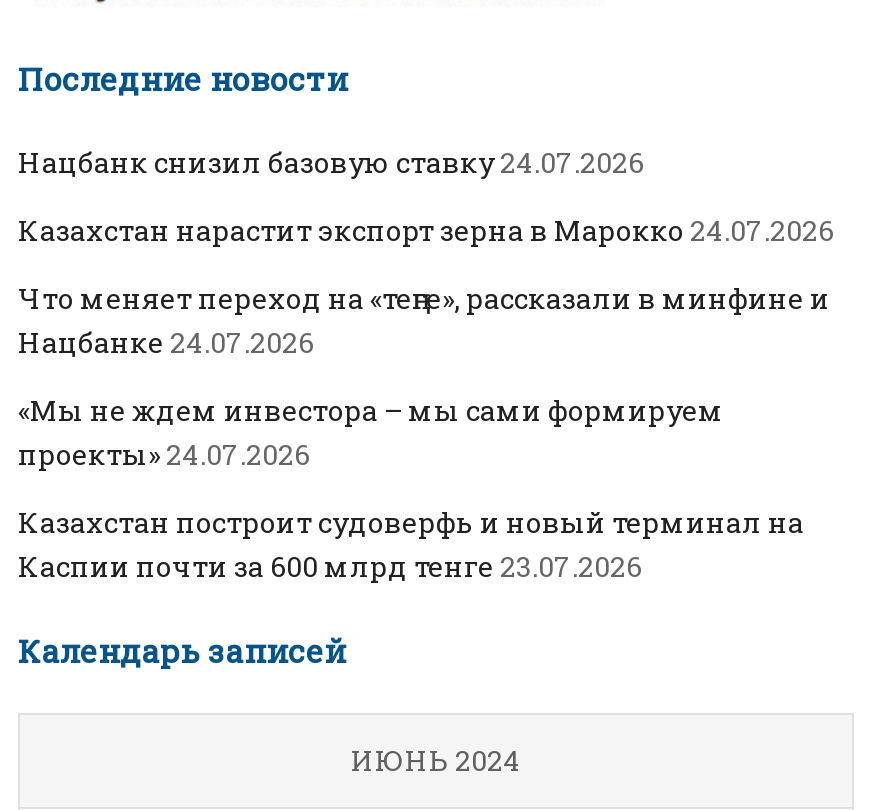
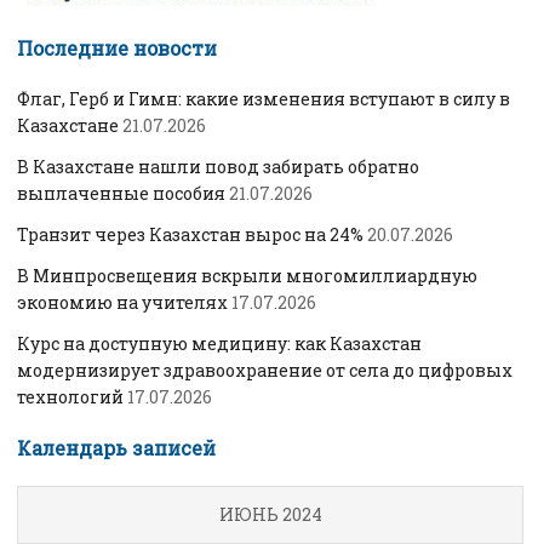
- Нацбанк снизил базовую ставку 24.07.2026
+ Флаг, Герб и Гимн: какие изменения вступают в силу в
+ Казахстане 21.07.2026

- Казахстан нарастит экспорт зерна в Марокко 24.07.2026
+ В Казахстане нашли повод забирать обратно
+ выплаченные пособия 21.07.2026

- Что меняет переход на «теңге», рассказали в минфине и
- Нацбанке 24.07.2026
+ Транзит через Казахстан вырос на 24% 20.07.2026

- «Мы не ждем инвестора – мы сами формируем
- проекты» 24.07.2026
+ В Минпросвещения вскрыли многомиллиардную
+ экономию на учителях 17.07.2026

- Казахстан построит судоверфь и новый терминал на
- Каспии почти за 600 млрд тенге 23.07.2026
+ Курс на доступную медицину: как Казахстан
+ модернизирует здравоохранение от села до цифровых
+ технологий 17.07.2026
